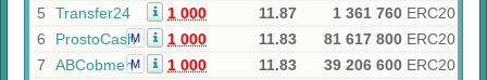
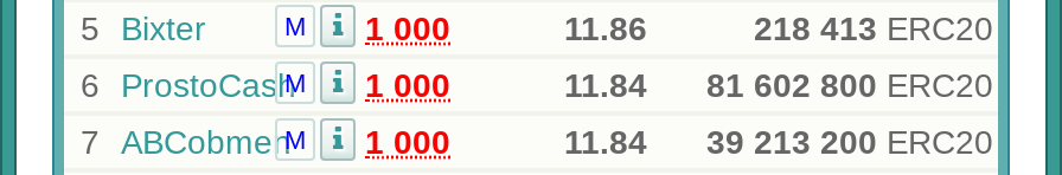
- 5 Transfer24
+ 5 Bixter
+ M

- 11.87
+ 11.86

- 1 361 760 ERC20
+ 218 413 ERC20

- 11.83
+ 11.84

- 81 617 800 ERC20
+ 81 602 800 ERC20

- 11.83
+ 11.84

- 39 206 600 ERC20
+ 39 213 200 ERC20
